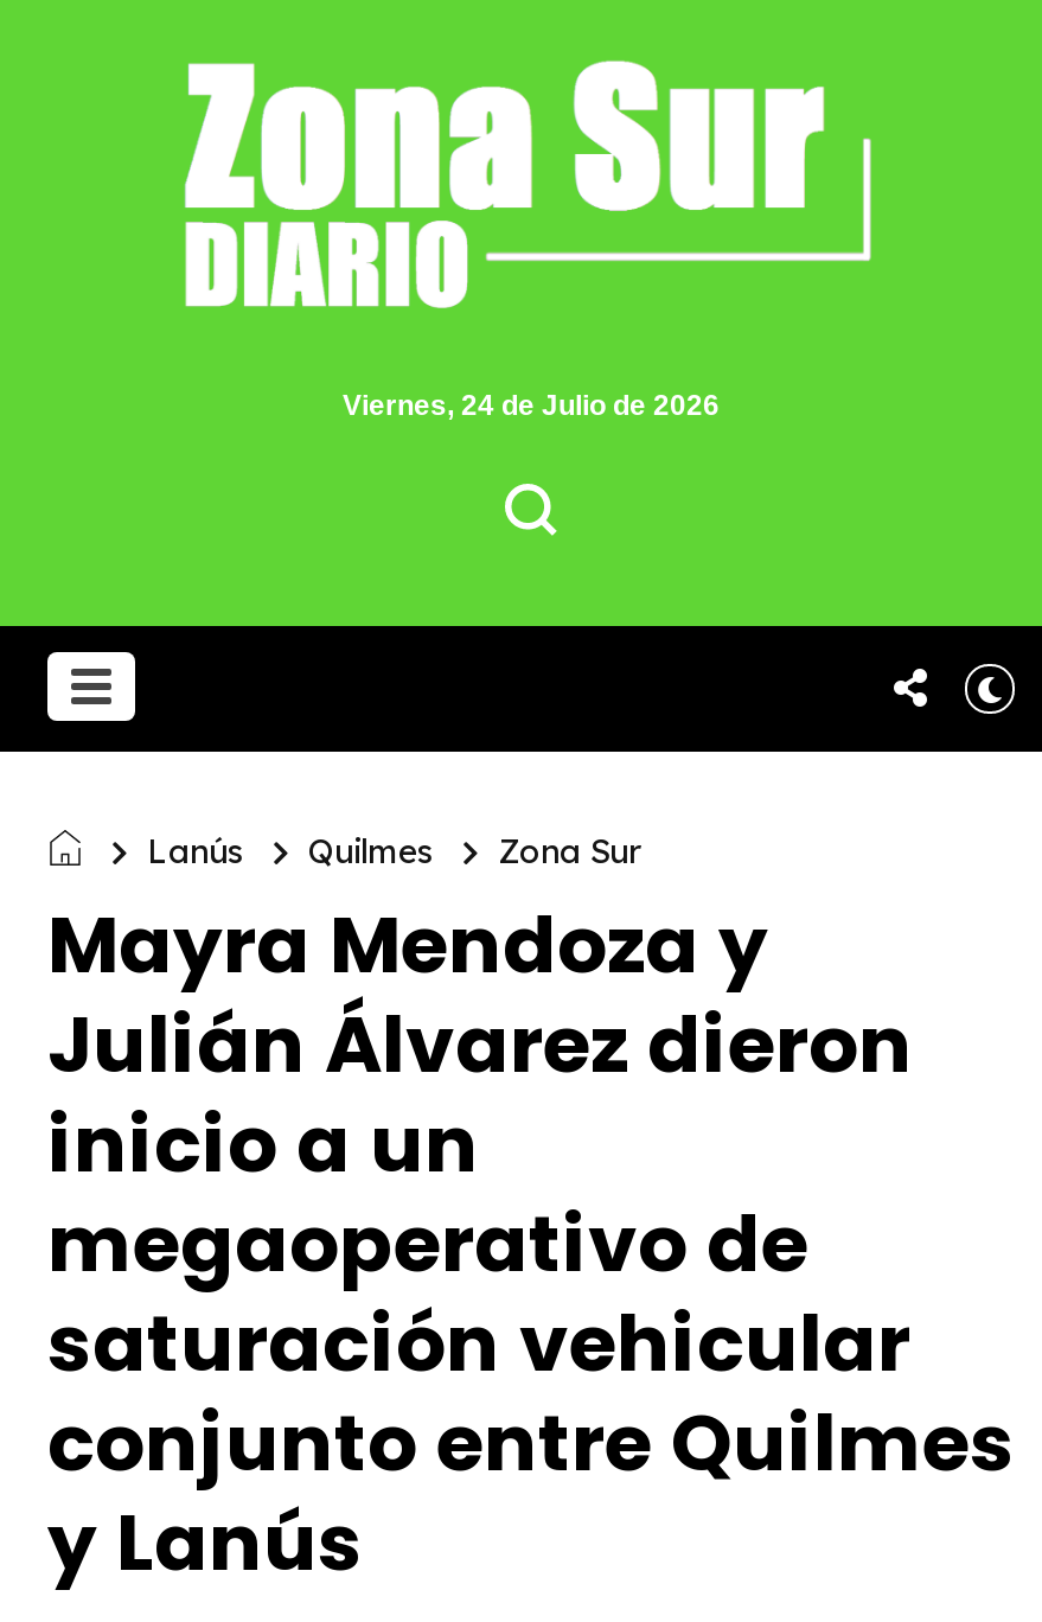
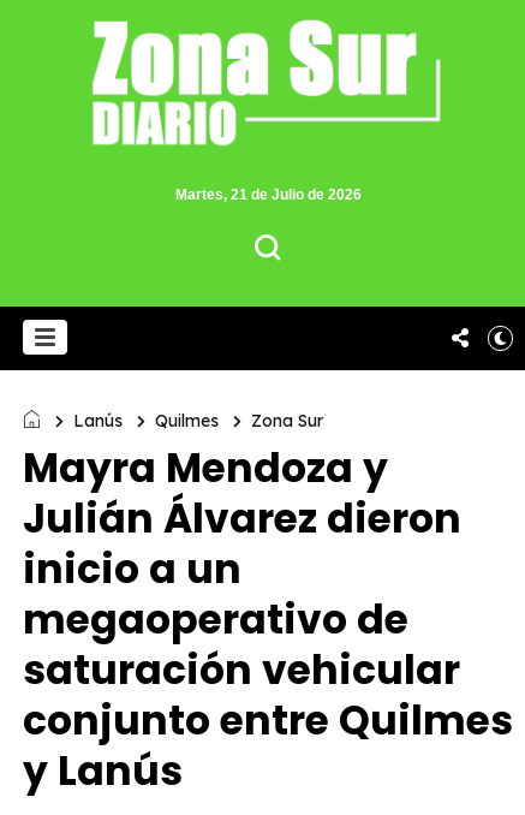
- Viernes, 24 de Julio de 2026
+ Martes, 21 de Julio de 2026
